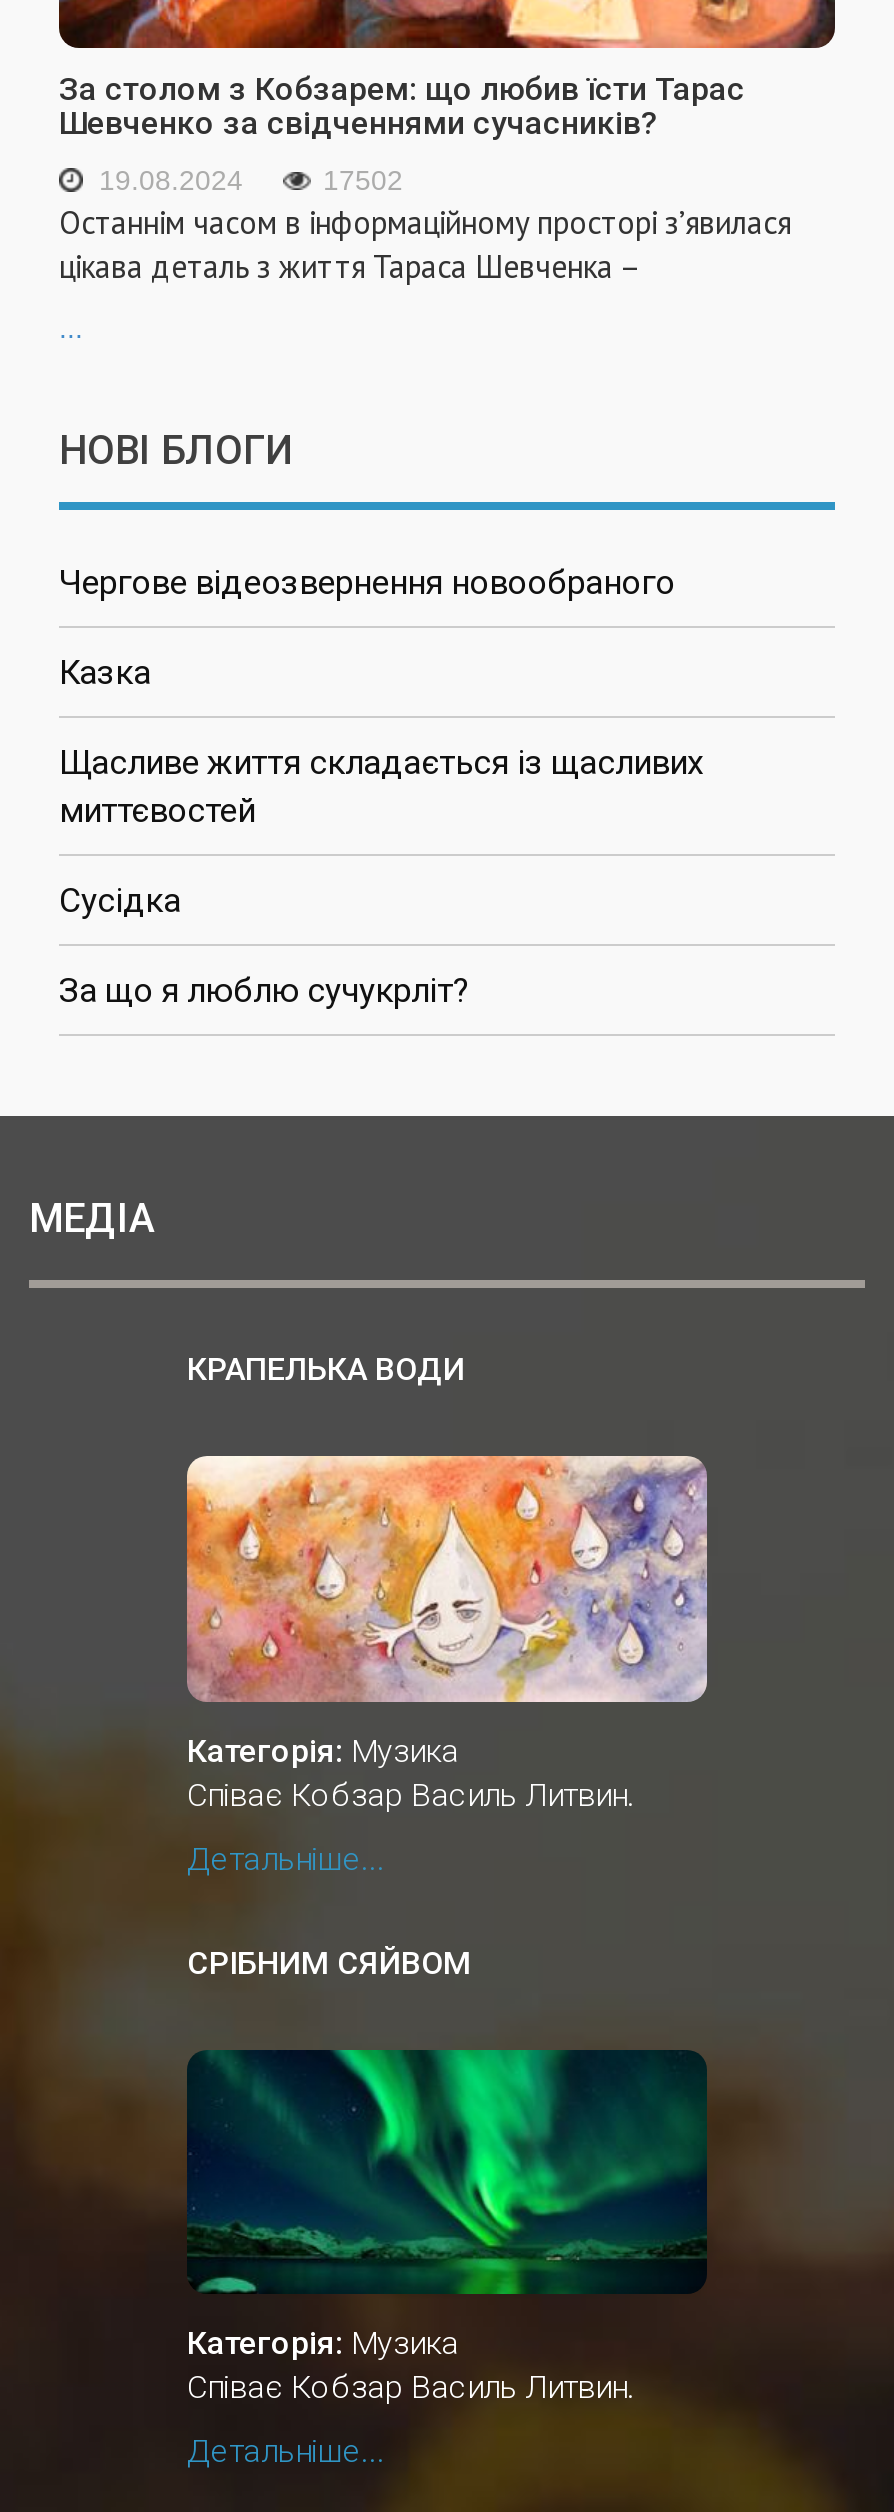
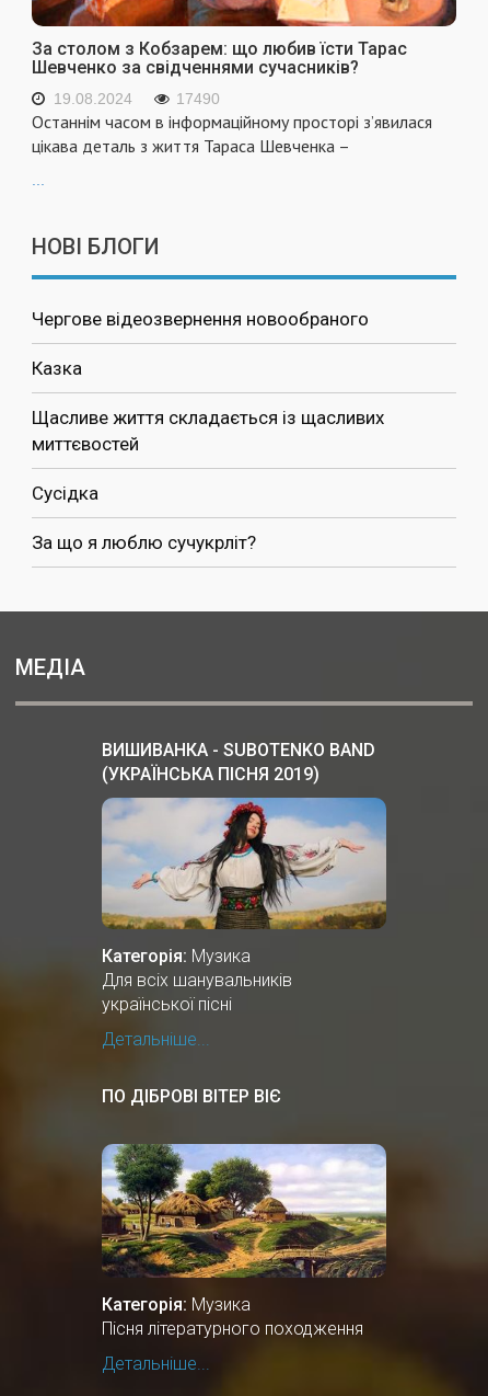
- 17502
+ 17490

- КРАПЕЛЬКА ВОДИ
+ ВИШИВАНКА - SUBOTENKO BAND
+ (УКРАЇНСЬКА ПІСНЯ 2019)

- [image]
- Співає Кобзар Василь Литвин.
+ [image]
+ Для всіх шанувальників
+ української пісні

- СРІБНИМ СЯЙВОМ
+ ПО ДІБРОВІ ВІТЕР ВІЄ

- [image]
- Співає Кобзар Василь Литвин.
+ [image]
+ Пісня літературного походження
